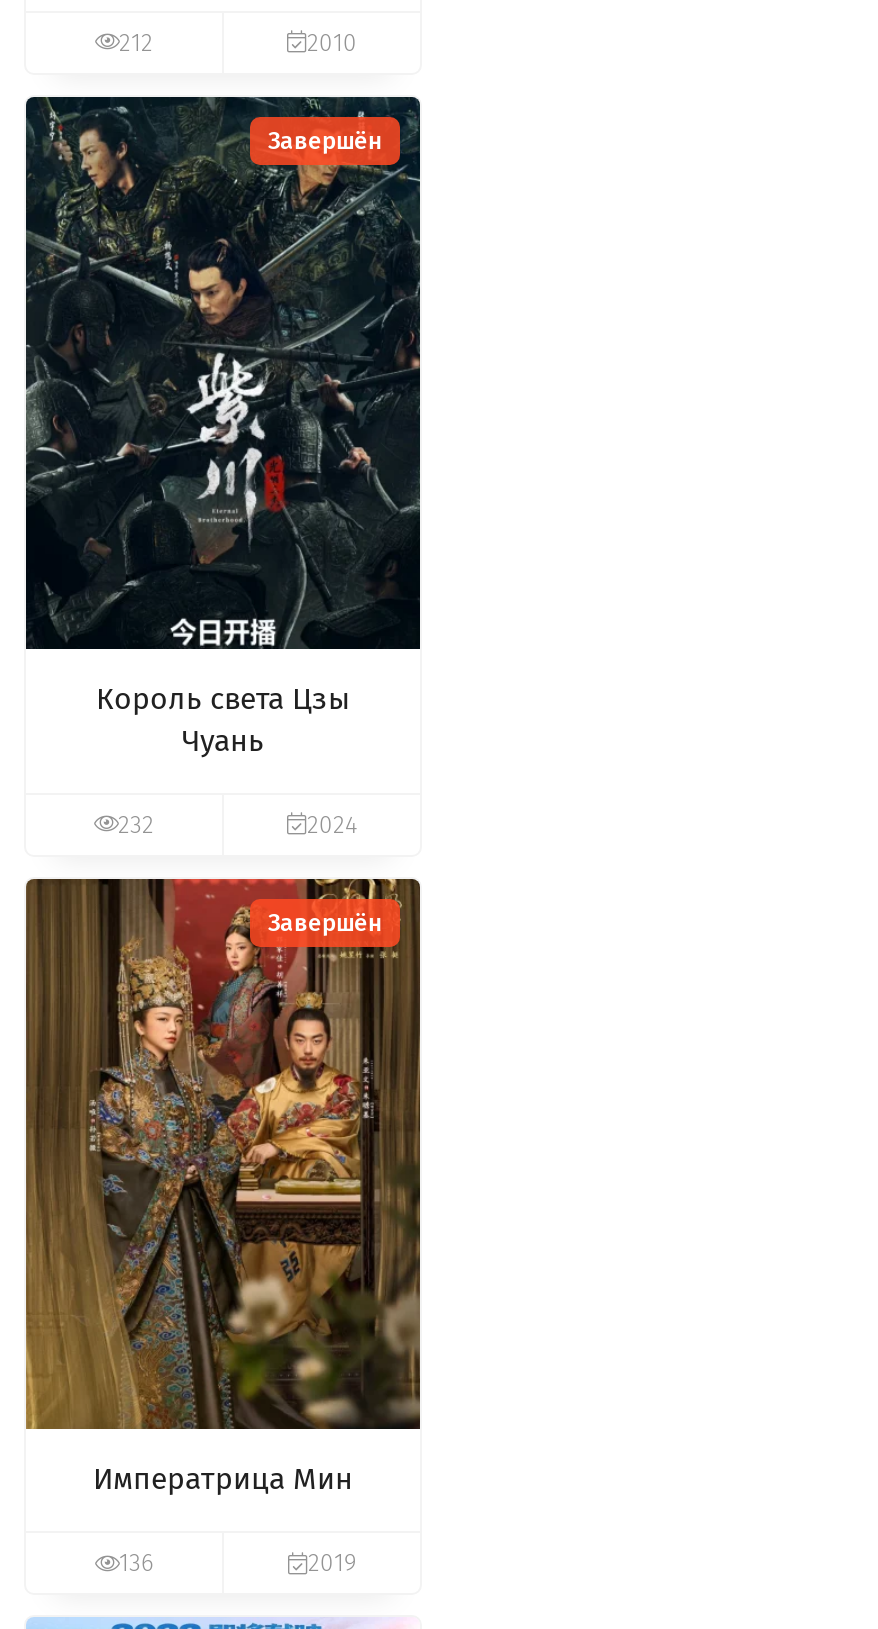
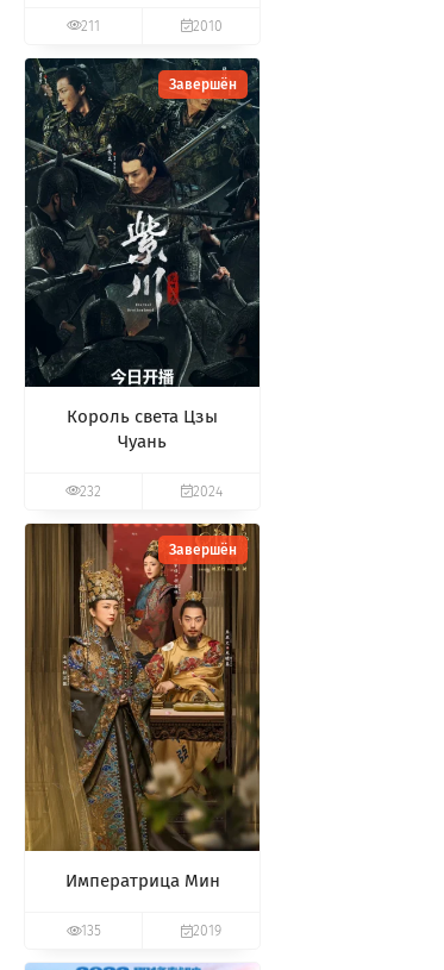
- 212
+ 211

- 136
+ 135
